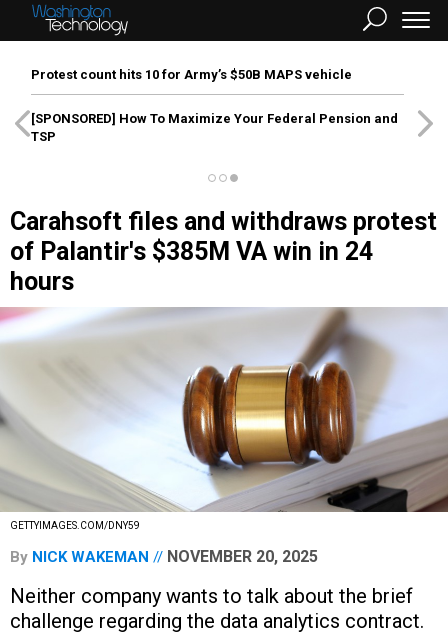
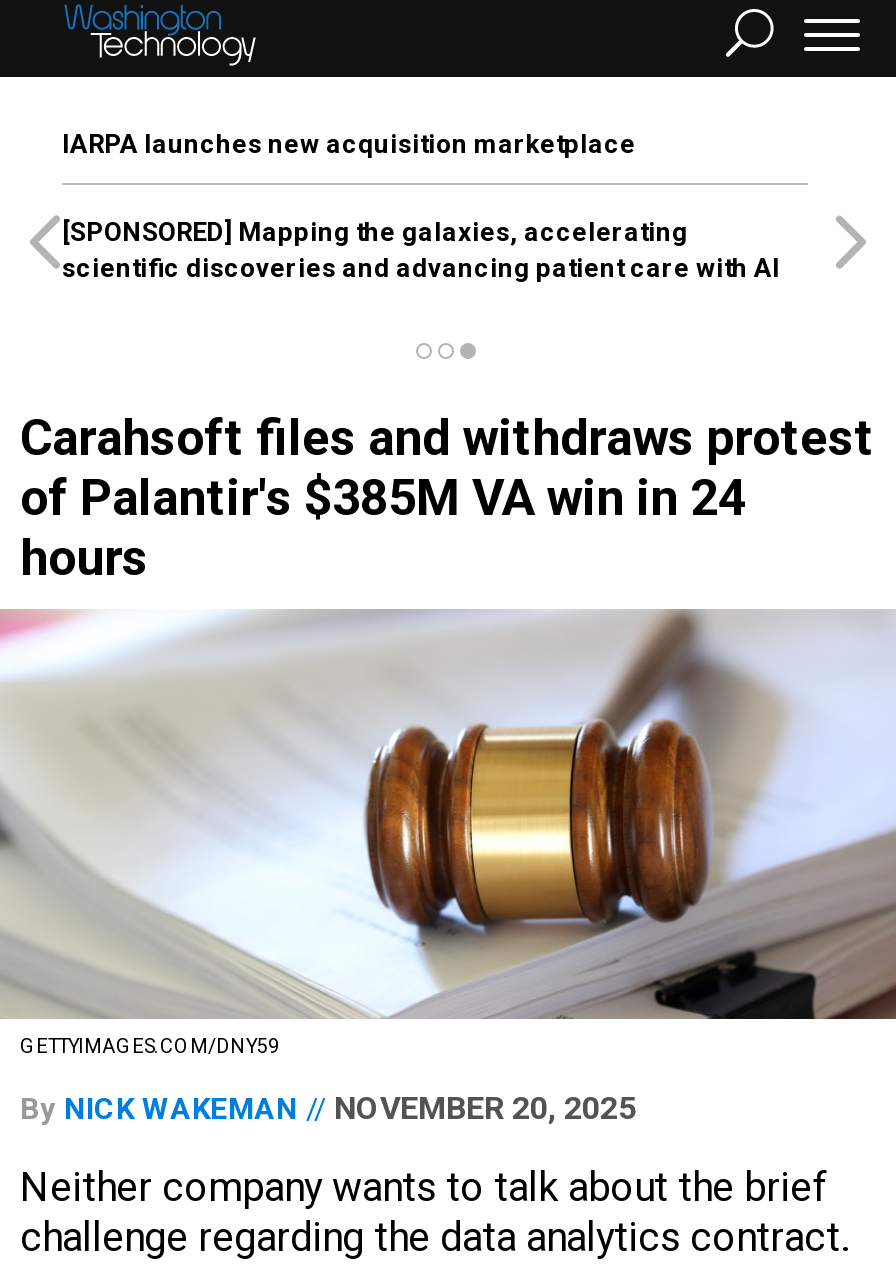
- Protest count hits 10 for Army’s $50B MAPS vehicle
+ IARPA launches new acquisition marketplace

- [SPONSORED] How To Maximize Your Federal Pension and
- TSP
+ [SPONSORED] Mapping the galaxies, accelerating
+ scientific discoveries and advancing patient care with AI
